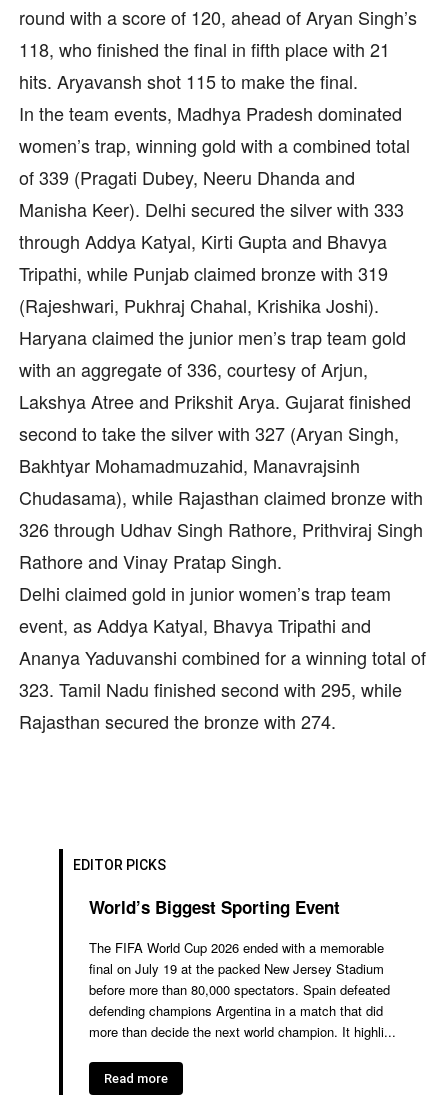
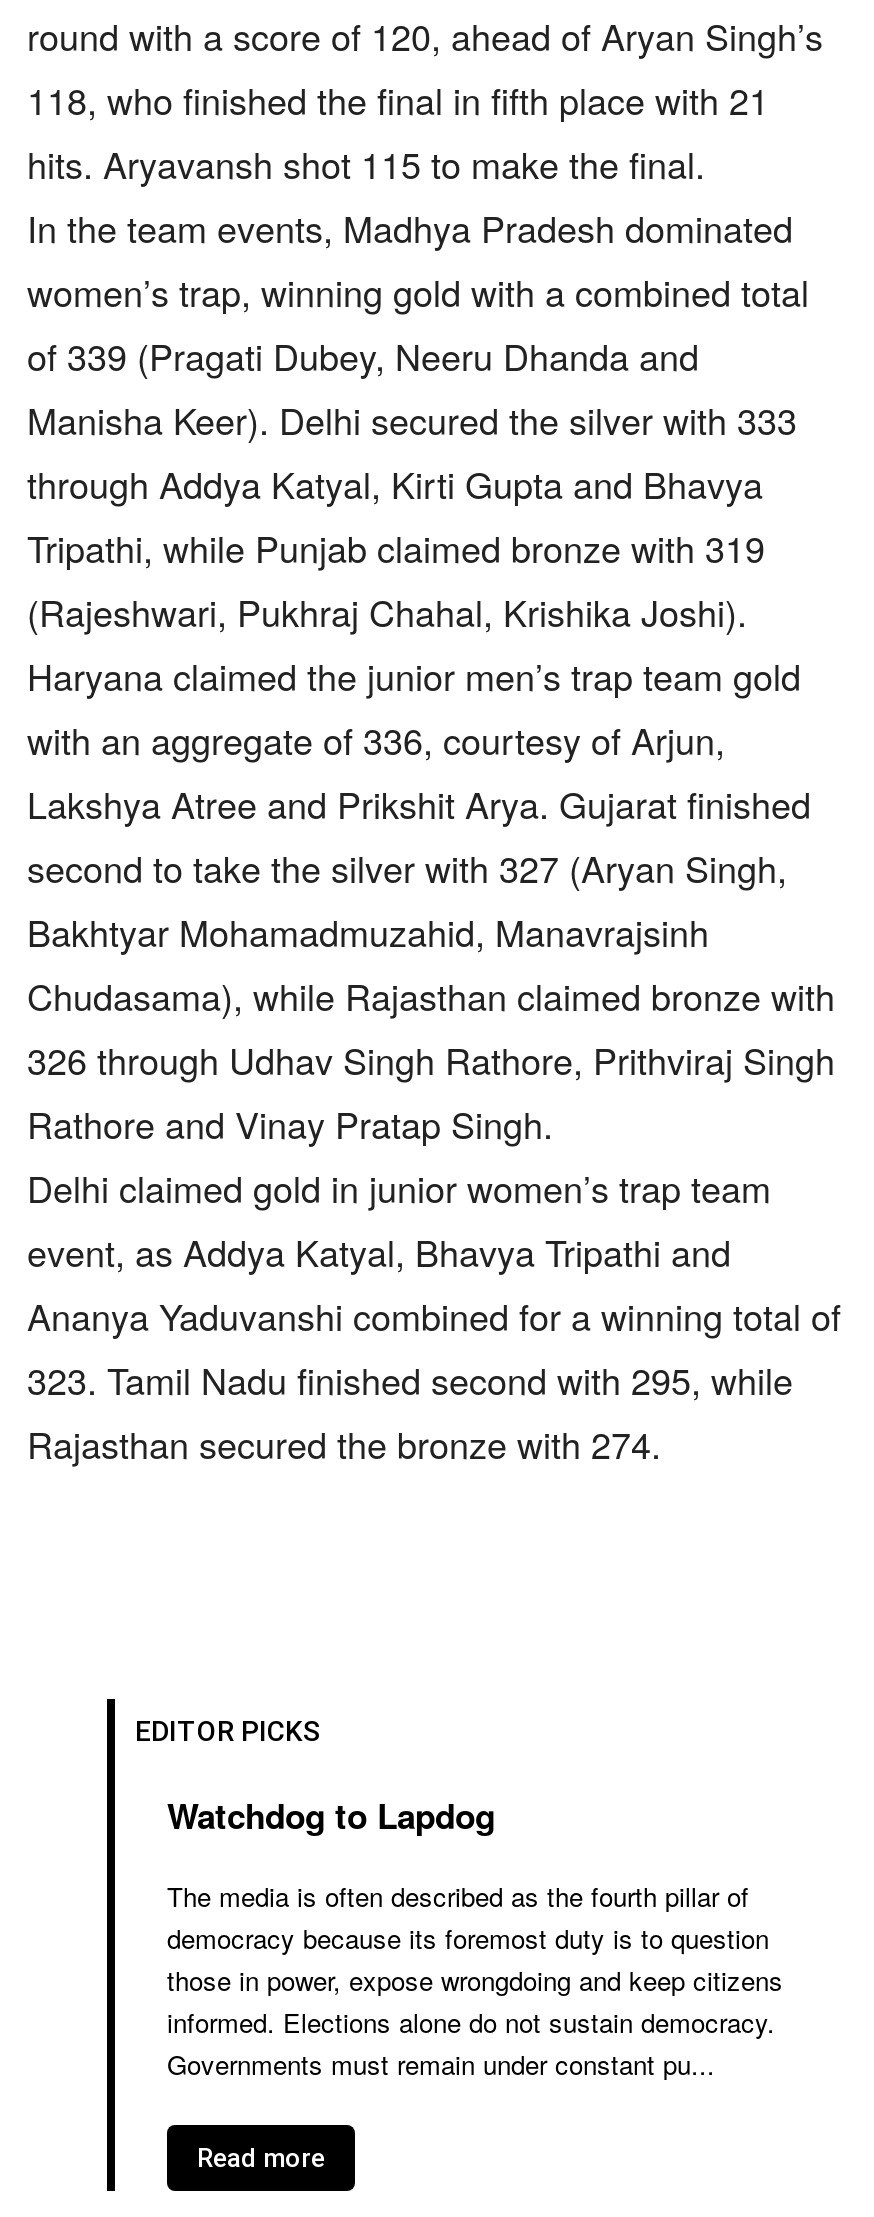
- World’s Biggest Sporting Event
+ Watchdog to Lapdog

- The FIFA World Cup 2026 ended with a memorable
- final on July 19 at the packed New Jersey Stadium
- before more than 80,000 spectators. Spain defeated
- defending champions Argentina in a match that did
- more than decide the next world champion. It highli...
+ The media is often described as the fourth pillar of
+ democracy because its foremost duty is to question
+ those in power, expose wrongdoing and keep citizens
+ informed. Elections alone do not sustain democracy.
+ Governments must remain under constant pu...
